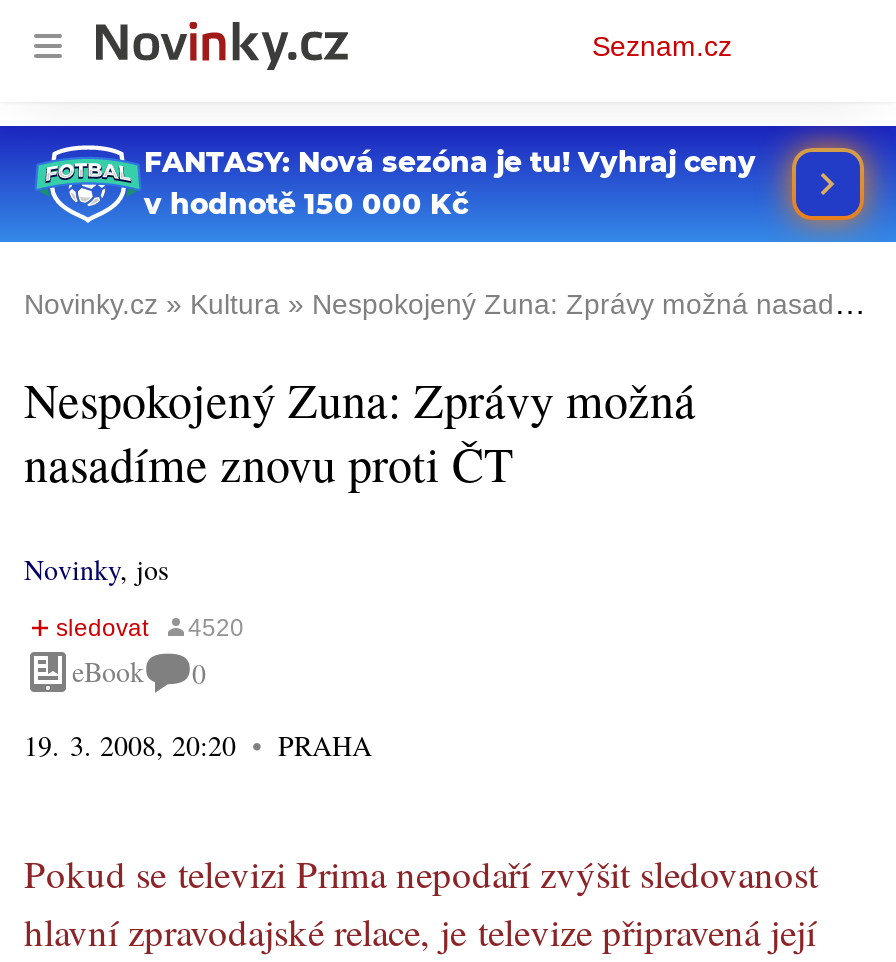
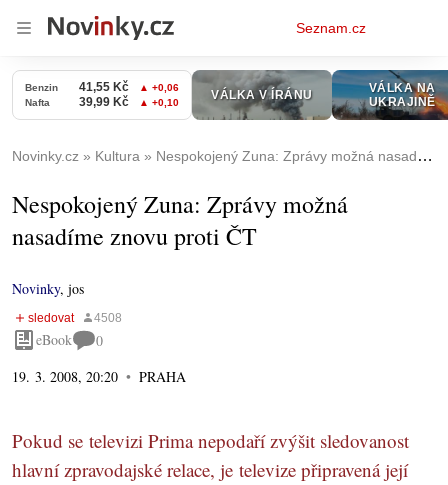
- [image]
+ [image]
